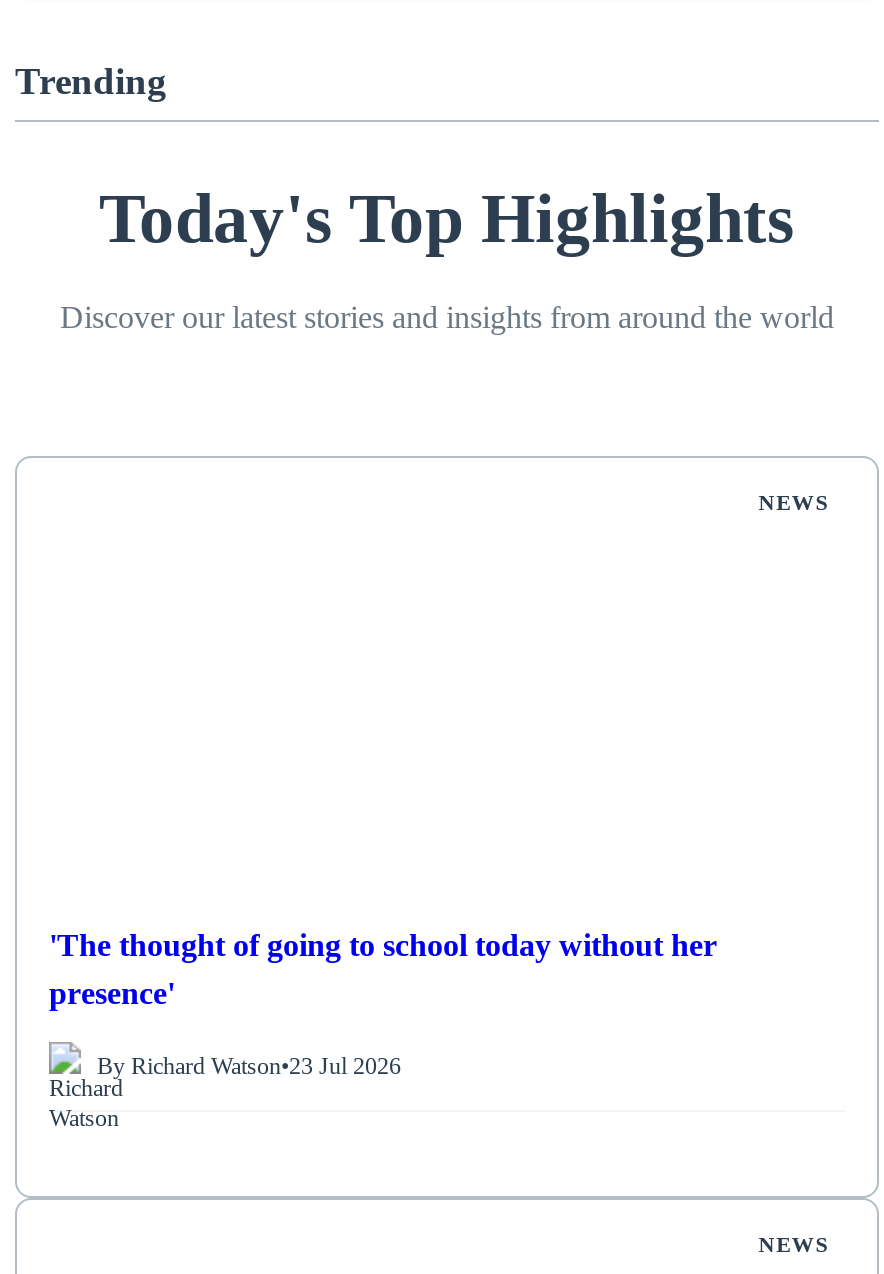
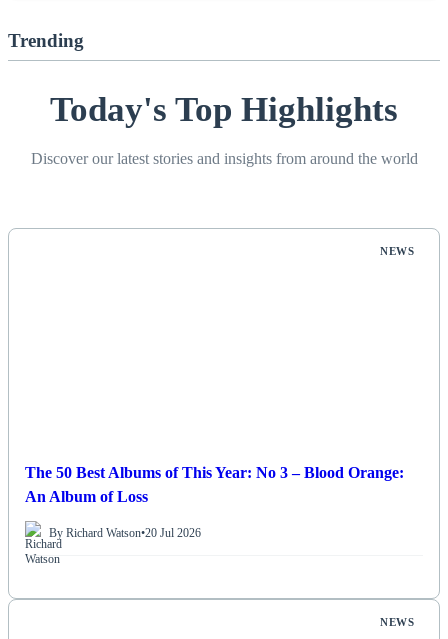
- 'The thought of going to school today without her
- presence'
+ The 50 Best Albums of This Year: No 3 – Blood Orange:
+ An Album of Loss

- By Richard Watson•23 Jul 2026
+ By Richard Watson•20 Jul 2026
